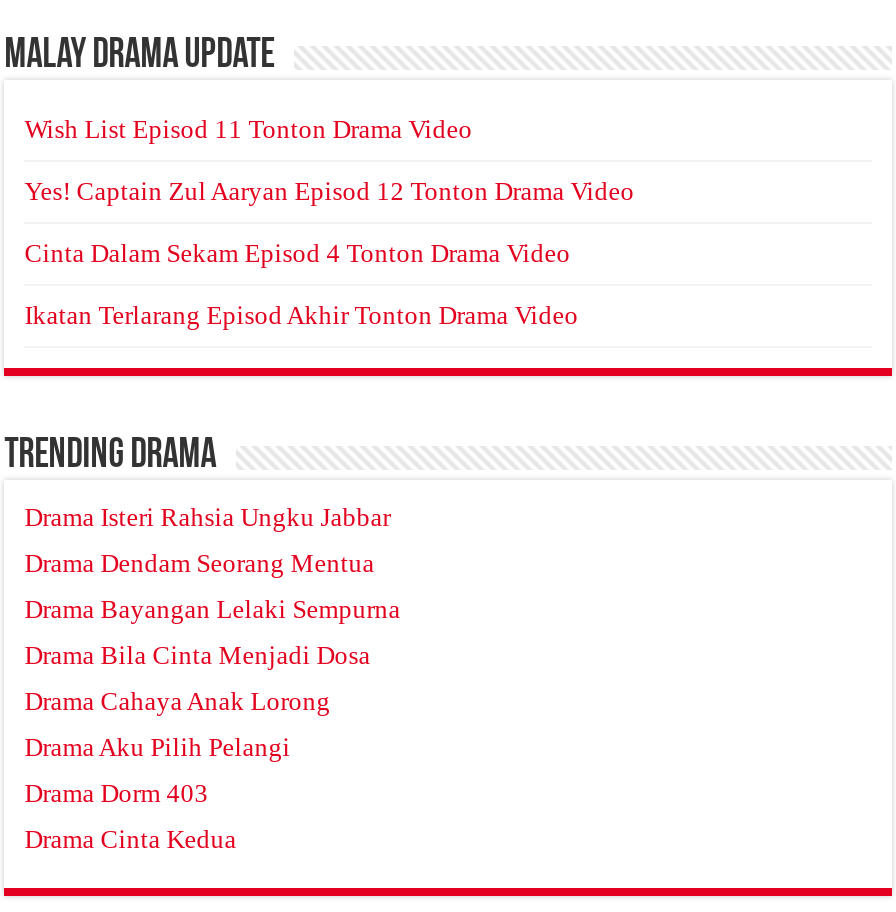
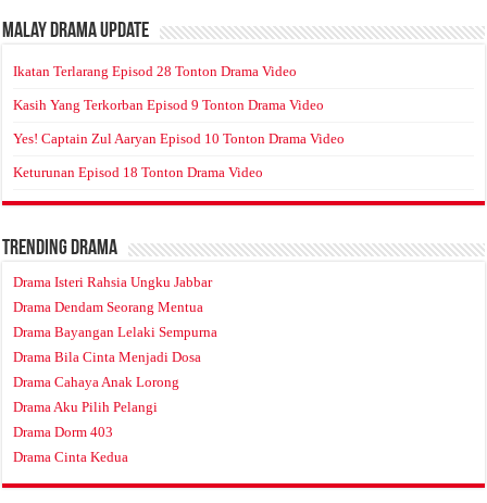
- Wish List Episod 11 Tonton Drama Video
+ Ikatan Terlarang Episod 28 Tonton Drama Video

- Yes! Captain Zul Aaryan Episod 12 Tonton Drama Video
+ Kasih Yang Terkorban Episod 9 Tonton Drama Video

- Cinta Dalam Sekam Episod 4 Tonton Drama Video
+ Yes! Captain Zul Aaryan Episod 10 Tonton Drama Video

- Ikatan Terlarang Episod Akhir Tonton Drama Video
+ Keturunan Episod 18 Tonton Drama Video
